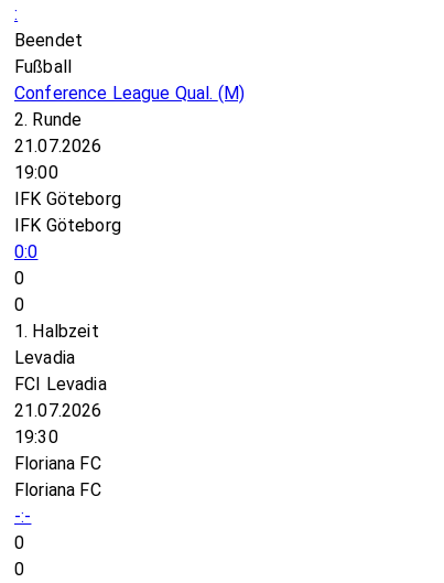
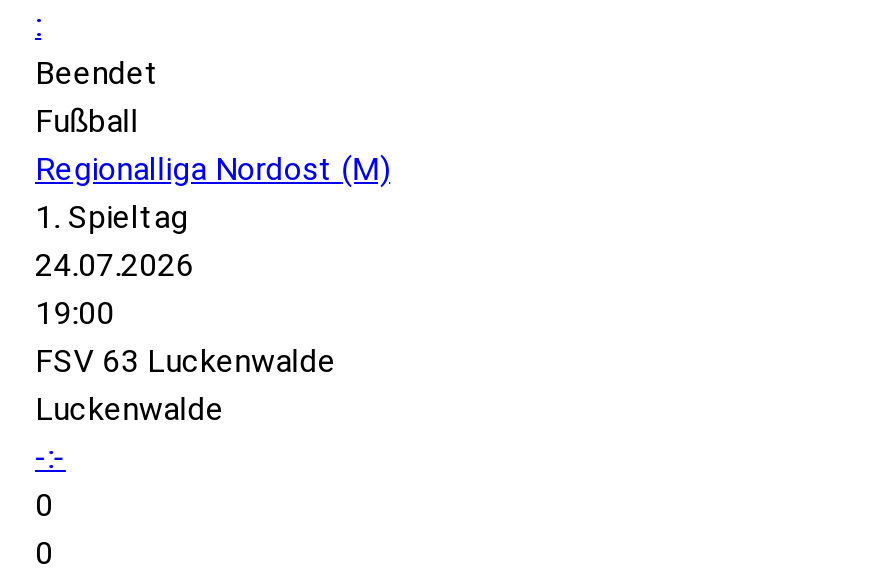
- Conference League Qual. (M)
- 2. Runde
- 21.07.2026
+ Regionalliga Nordost (M)
+ 1. Spieltag
+ 24.07.2026

- IFK Göteborg
- IFK Göteborg
- 0:0
- 0
- 0
- 1. Halbzeit
- Levadia
- FCI Levadia
- 21.07.2026
- 19:30
- Floriana FC
- Floriana FC
+ FSV 63 Luckenwalde
+ Luckenwalde
